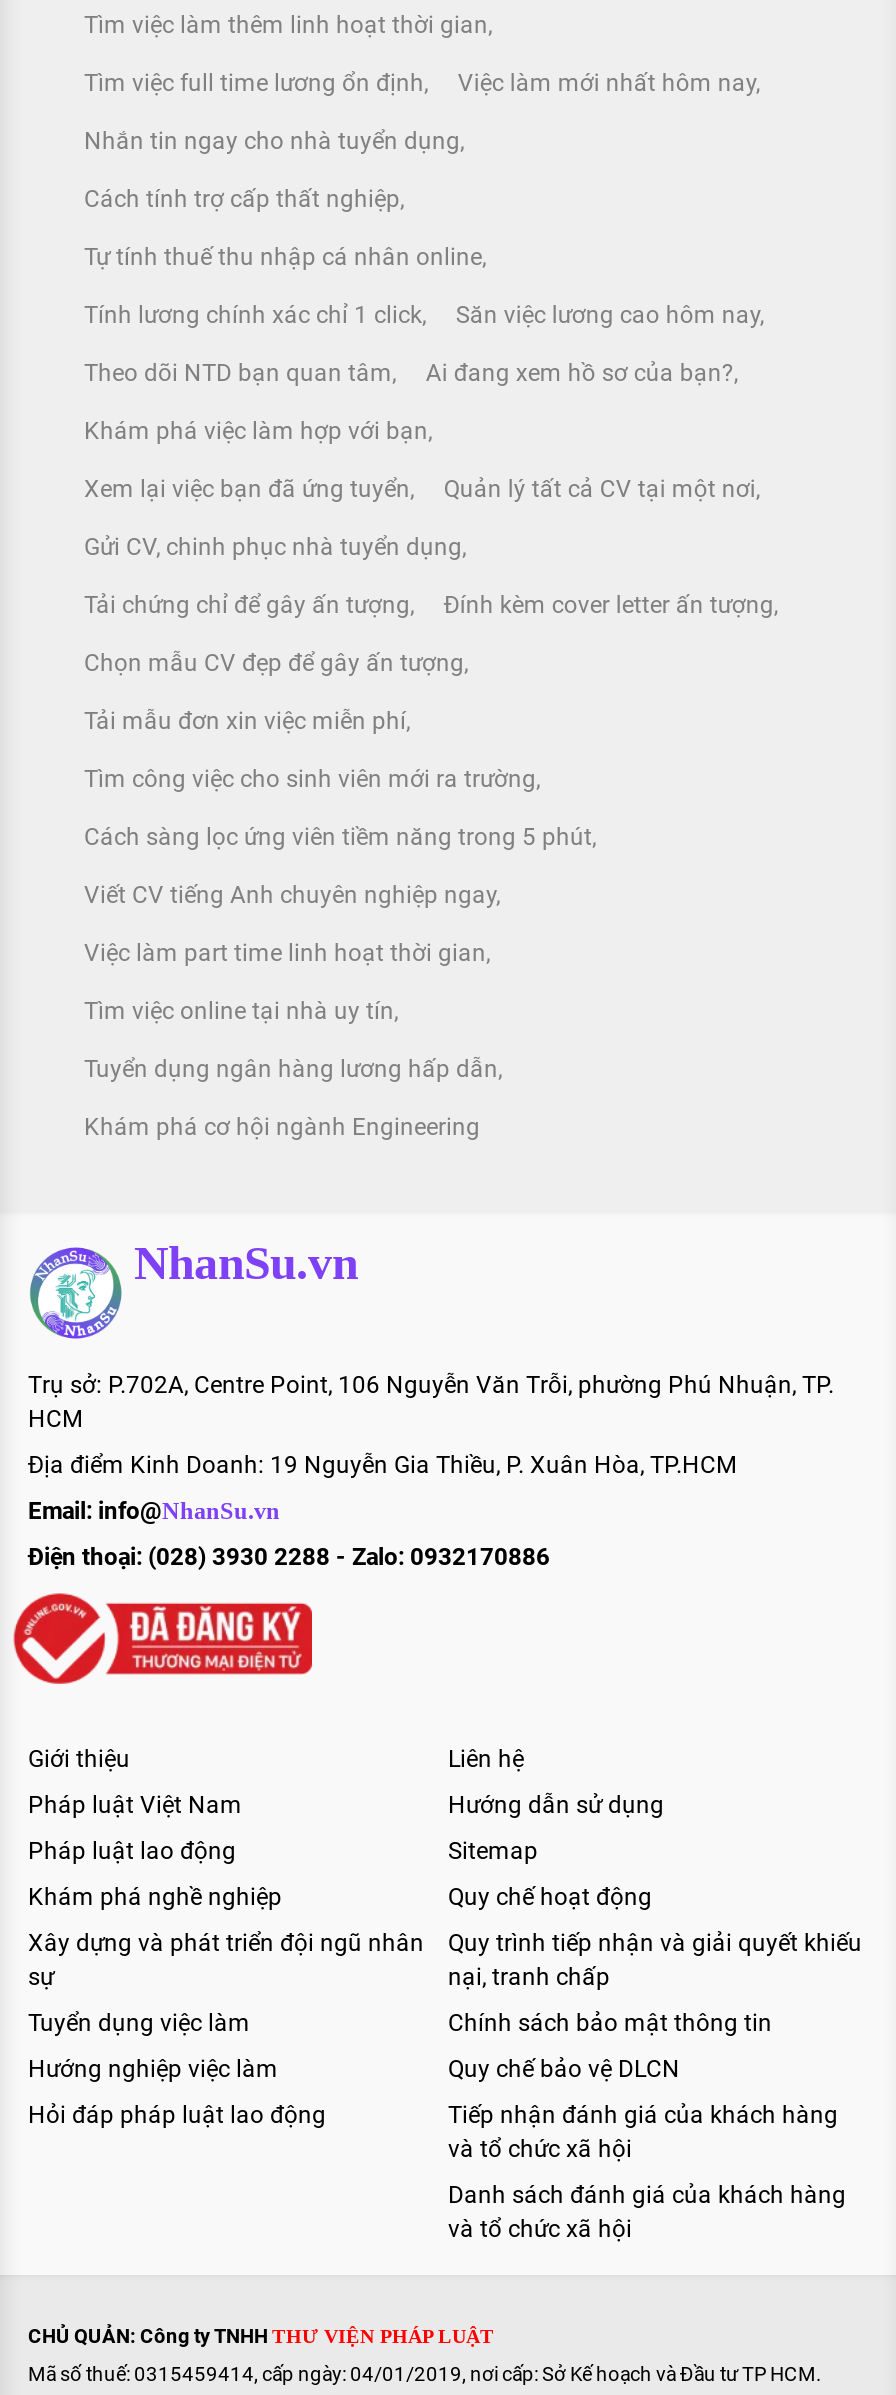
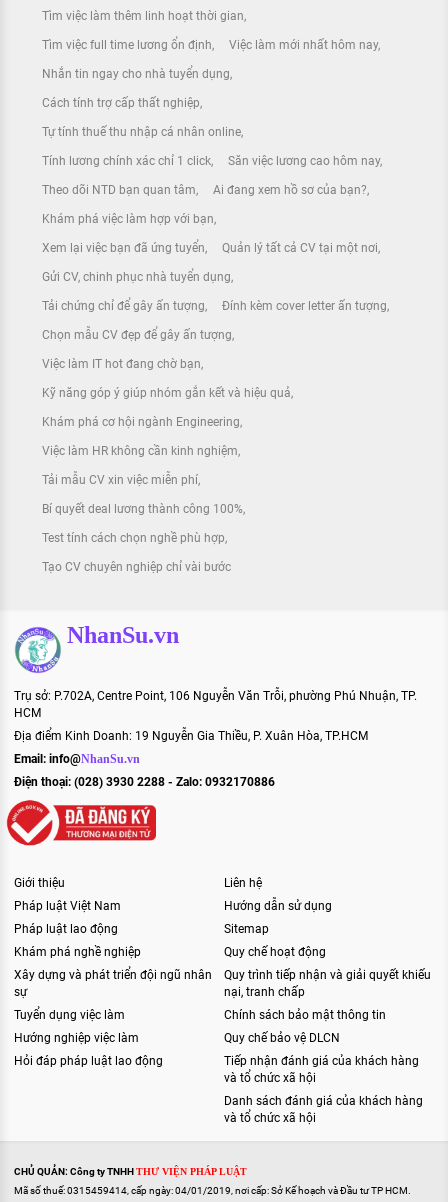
- Tải mẫu đơn xin việc miễn phí
- Tìm công việc cho sinh viên mới ra trường
- Cách sàng lọc ứng viên tiềm năng trong 5 phút
- Viết CV tiếng Anh chuyên nghiệp ngay
- Việc làm part time linh hoạt thời gian
- Tìm việc online tại nhà uy tín
- Tuyển dụng ngân hàng lương hấp dẫn
+ Việc làm IT hot đang chờ bạn
+ Kỹ năng góp ý giúp nhóm gắn kết và hiệu quả

moved up: Khám phá cơ hội ngành Engineering

+ Việc làm HR không cần kinh nghiệm
+ Tải mẫu CV xin việc miễn phí
+ Bí quyết deal lương thành công 100%
+ Test tính cách chọn nghề phù hợp
+ Tạo CV chuyên nghiệp chỉ vài bước
